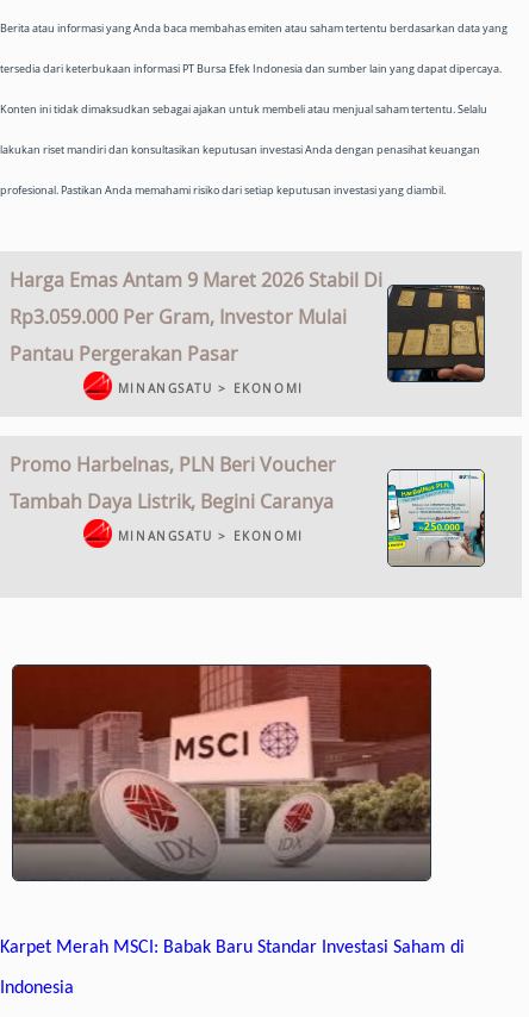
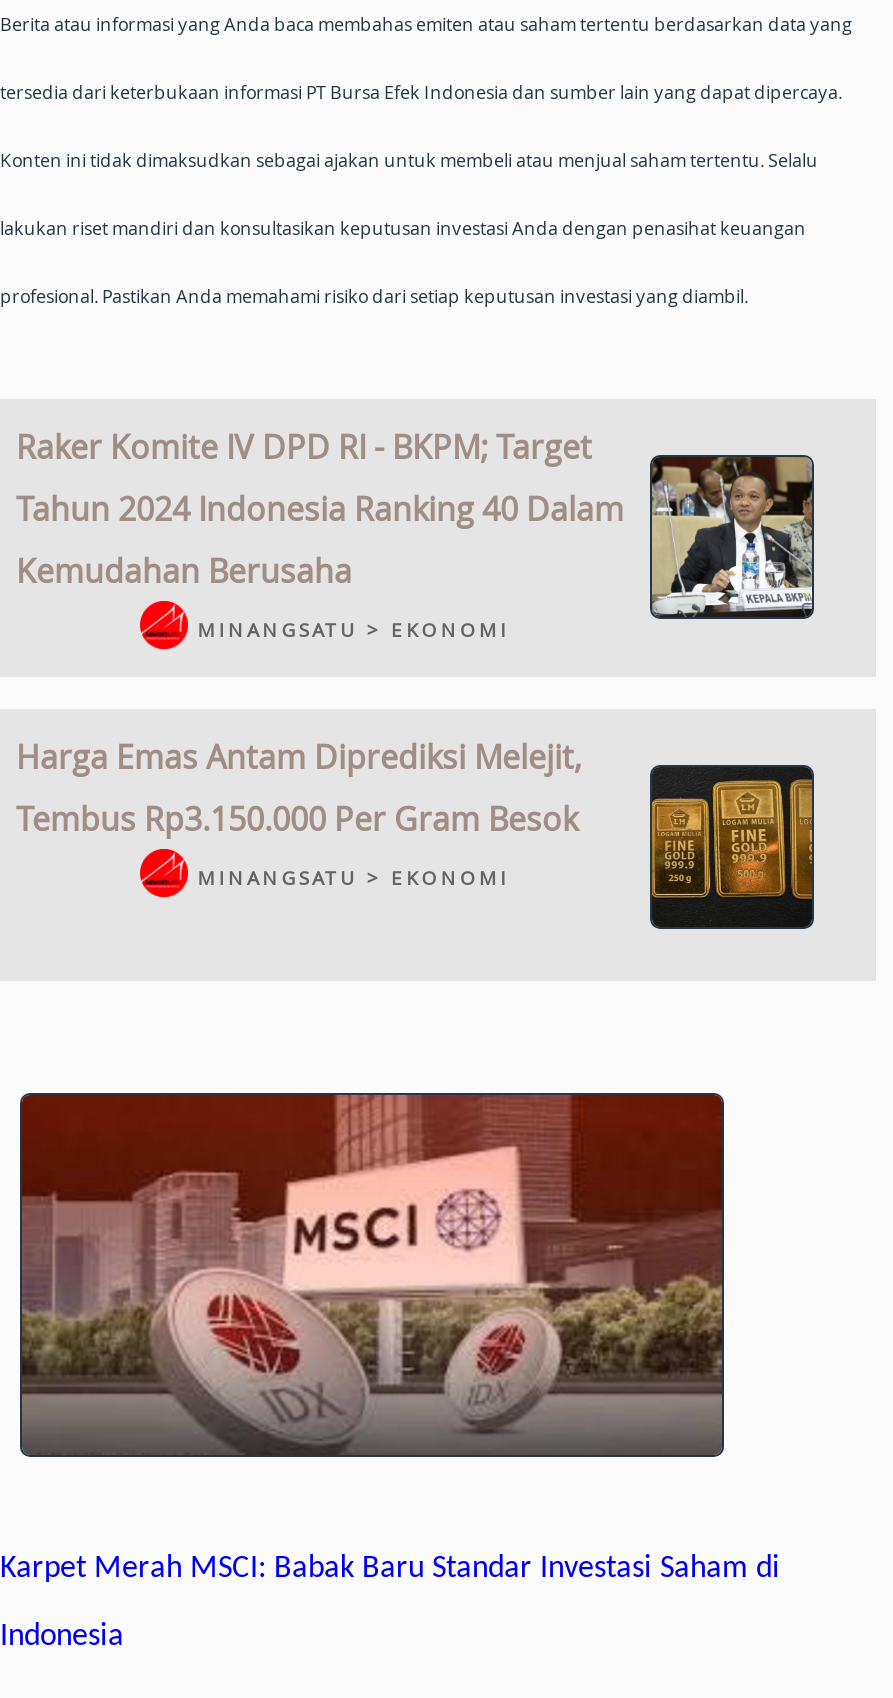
- [image]
- Harga Emas Antam 9 Maret 2026 Stabil Di
- Rp3.059.000 Per Gram, Investor Mulai
- Pantau Pergerakan Pasar
+ [image]
+ Raker Komite IV DPD RI - BKPM; Target
+ Tahun 2024 Indonesia Ranking 40 Dalam
+ Kemudahan Berusaha

- Promo Harbelnas, PLN Beri Voucher
- Tambah Daya Listrik, Begini Caranya
+ Harga Emas Antam Diprediksi Melejit,
+ Tembus Rp3.150.000 Per Gram Besok

- [image]
+ [image]
